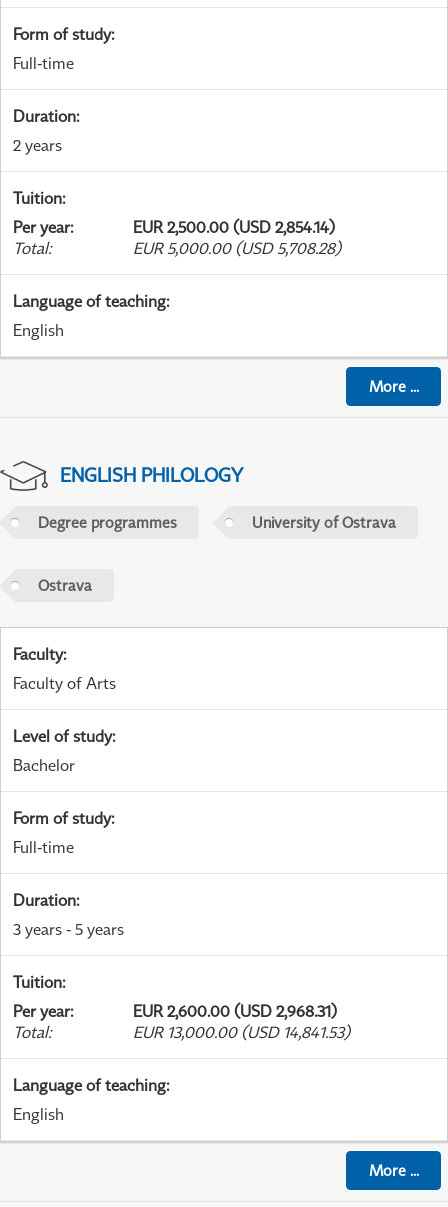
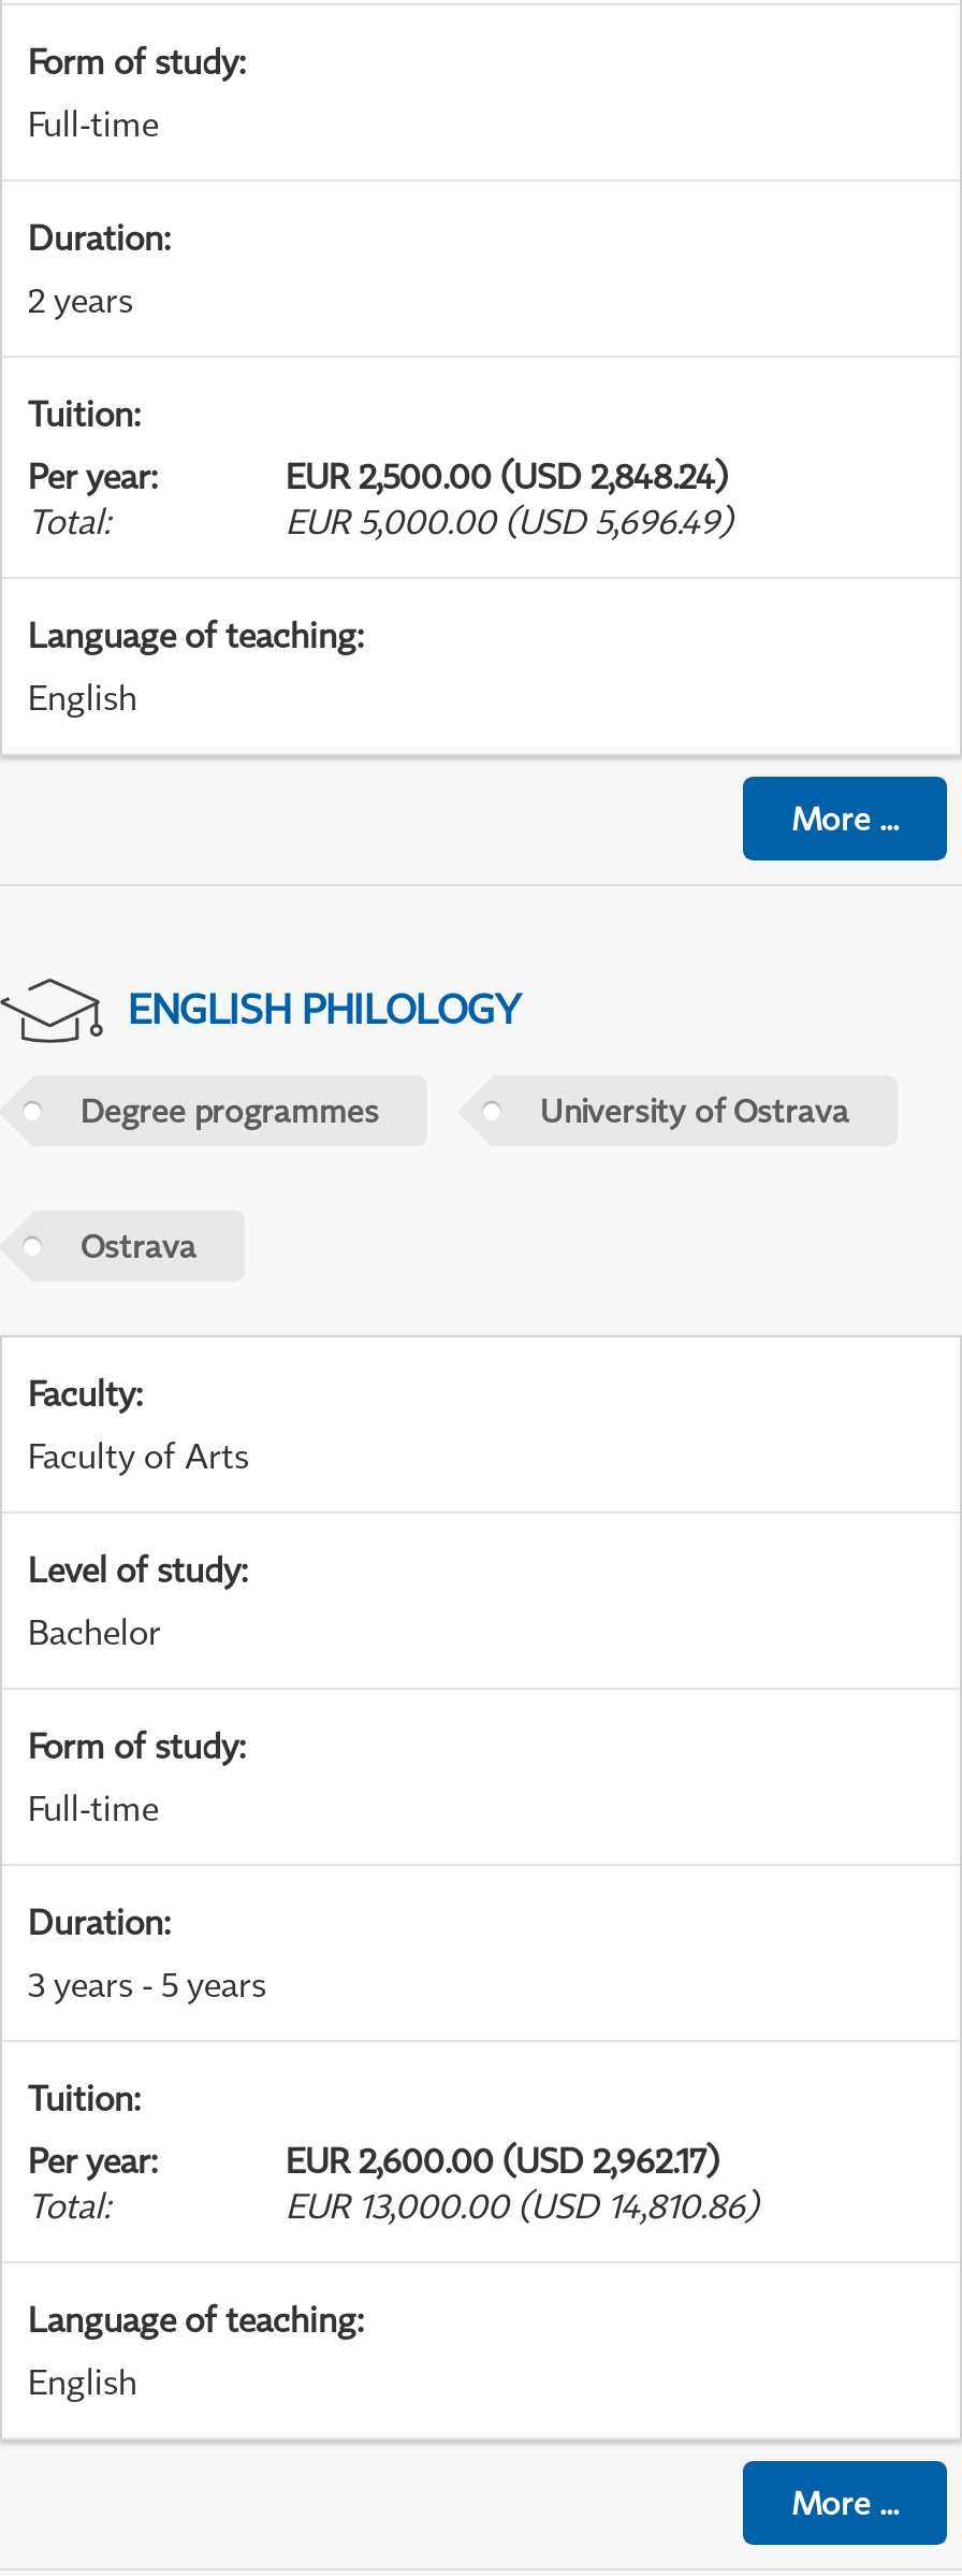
- EUR 2,500.00 (USD 2,854.14)
+ EUR 2,500.00 (USD 2,848.24)

- EUR 5,000.00 (USD 5,708.28)
+ EUR 5,000.00 (USD 5,696.49)

- EUR 2,600.00 (USD 2,968.31)
+ EUR 2,600.00 (USD 2,962.17)

- EUR 13,000.00 (USD 14,841.53)
+ EUR 13,000.00 (USD 14,810.86)
